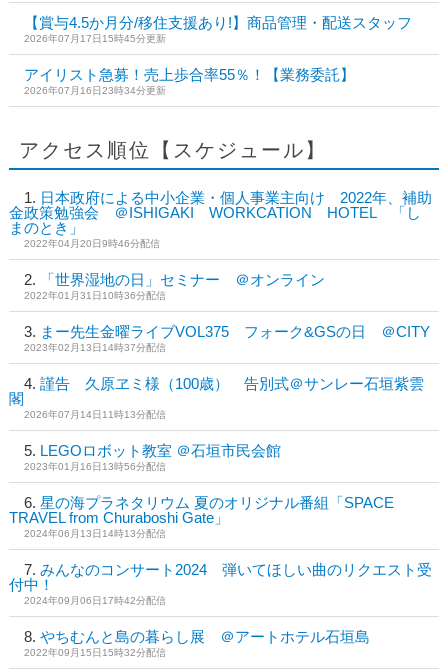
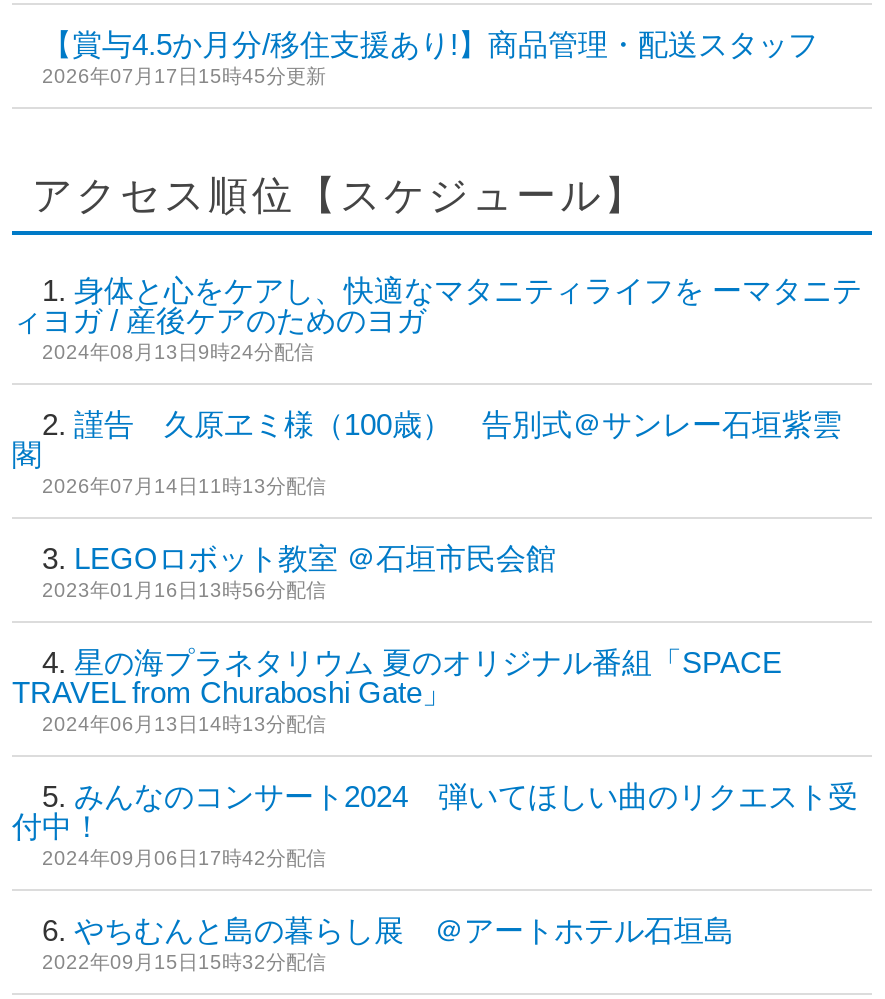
- アイリスト急募！売上歩合率55％！【業務委託】
- 2026年07月16日23時34分更新

- 日本政府による中小企業・個人事業主向け 2022年、補助
- 金政策勉強会 ＠ISHIGAKI WORKCATION HOTEL 「し
- まのとき」
- 2022年04月20日9時46分配信
- 「世界湿地の日」セミナー ＠オンライン
- 2022年01月31日10時36分配信
- まー先生金曜ライブVOL375 フォーク&GSの日 ＠CITY
- 2023年02月13日14時37分配信
+ 身体と心をケアし、快適なマタニティライフを ーマタニテ
+ ィヨガ / 産後ケアのためのヨガ
+ 2024年08月13日9時24分配信
